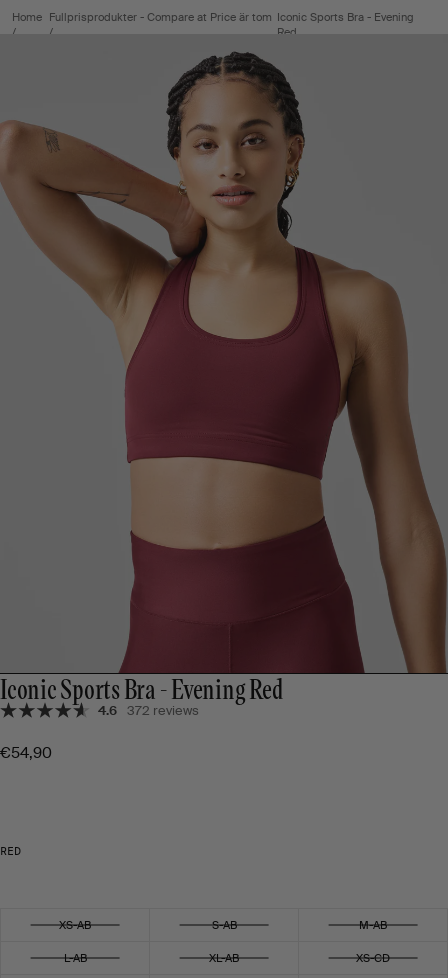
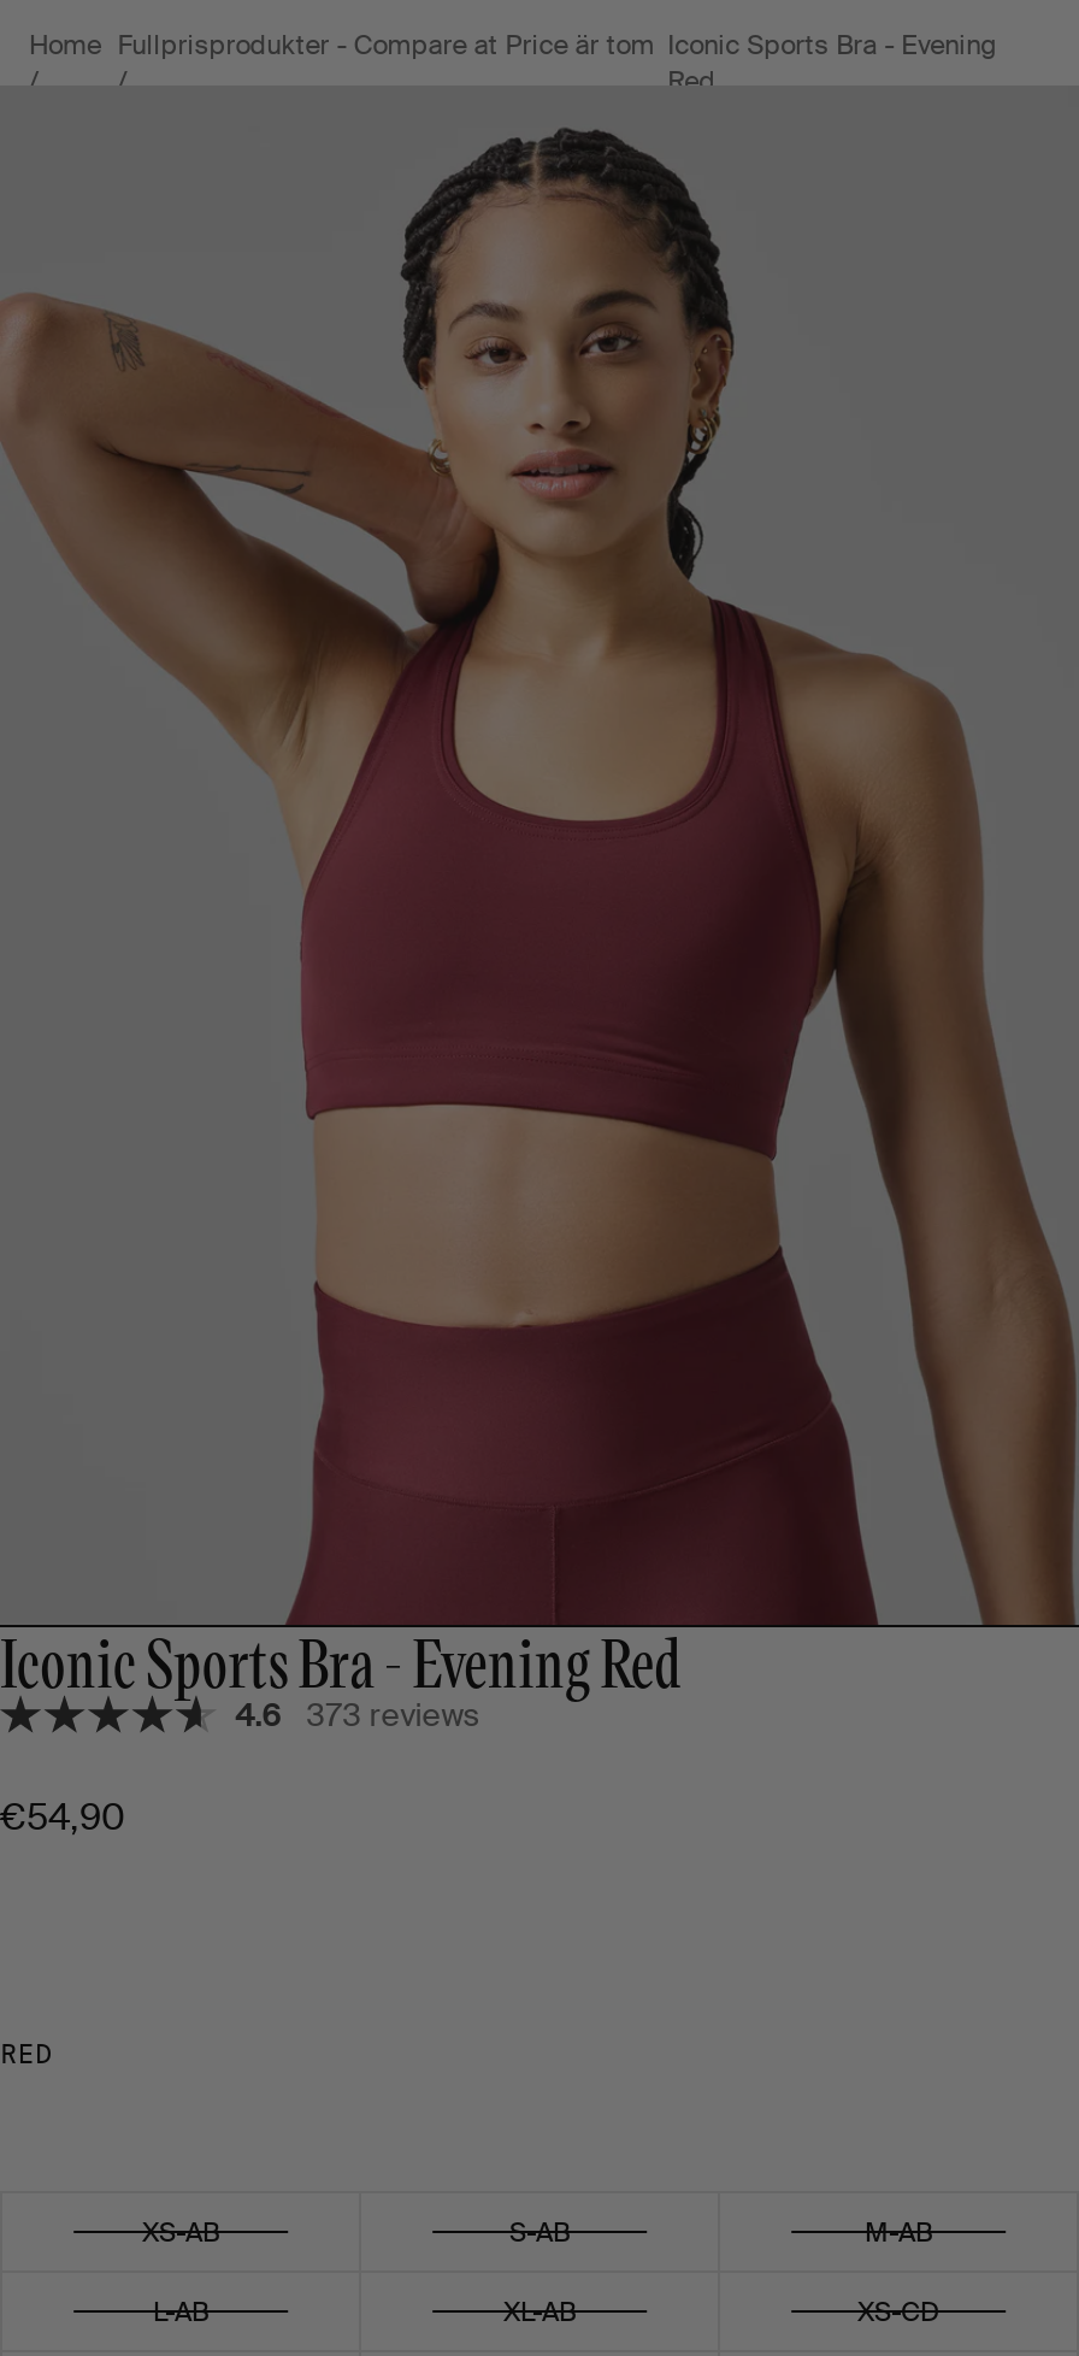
- 4.6 372 reviews
+ 4.6 373 reviews
